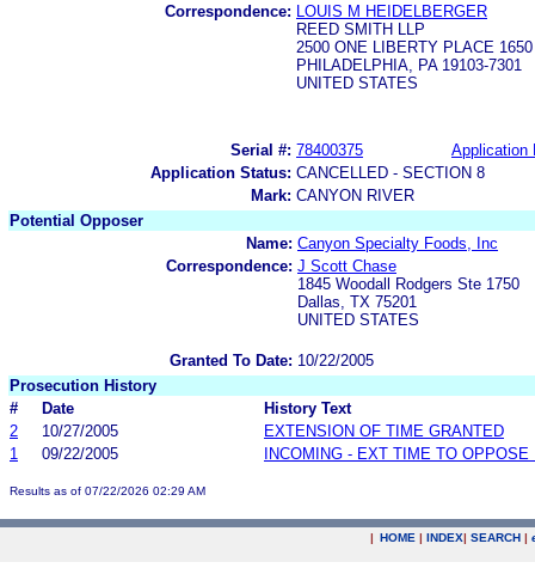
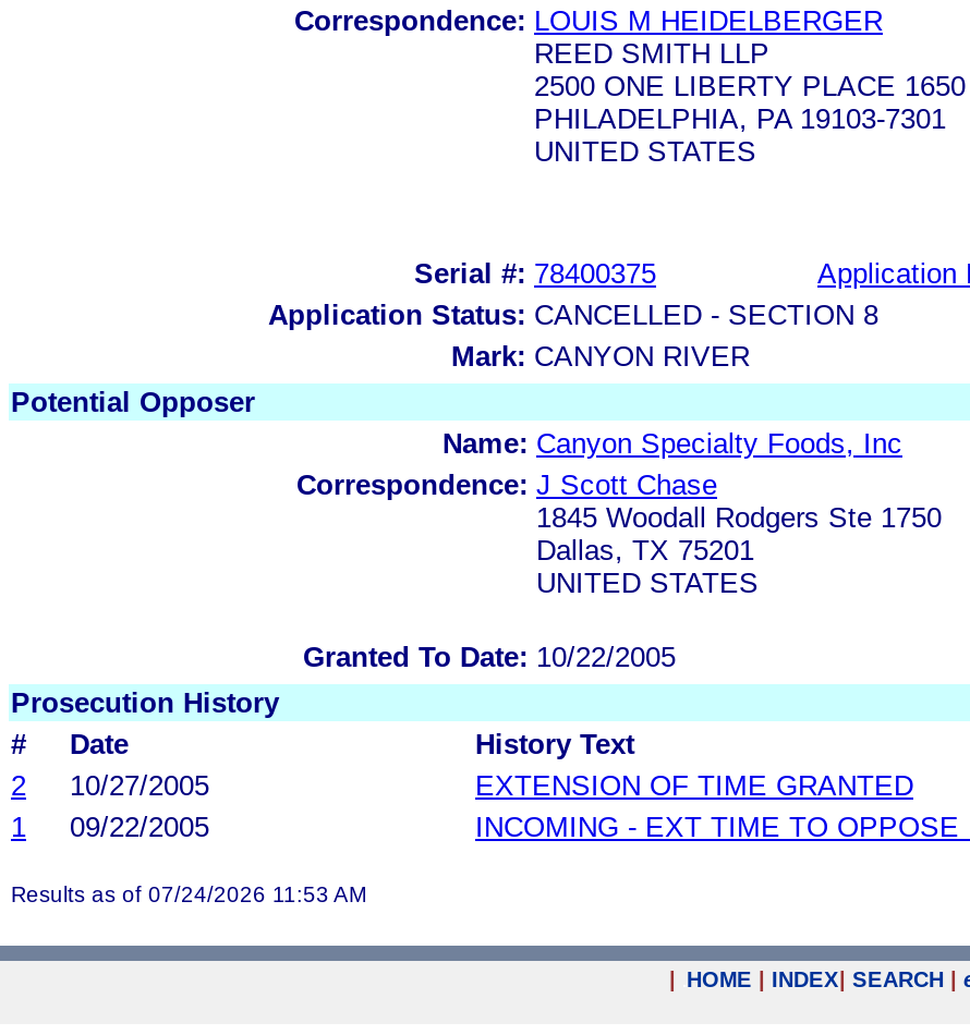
- Results as of 07/22/2026 02:29 AM
+ Results as of 07/24/2026 11:53 AM
